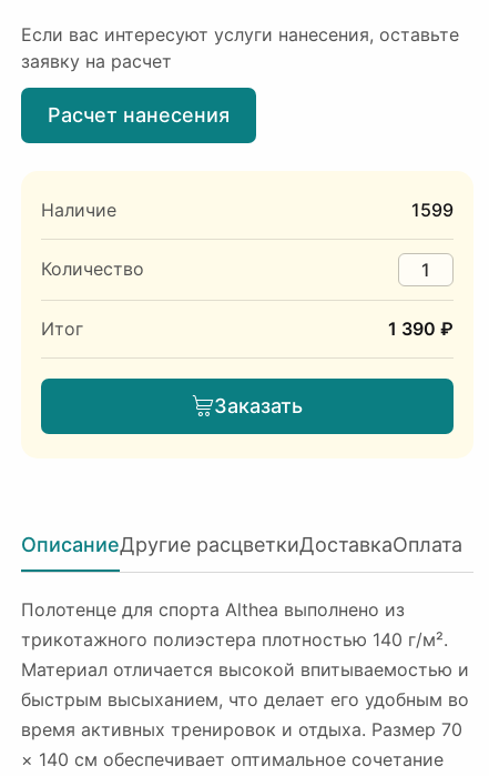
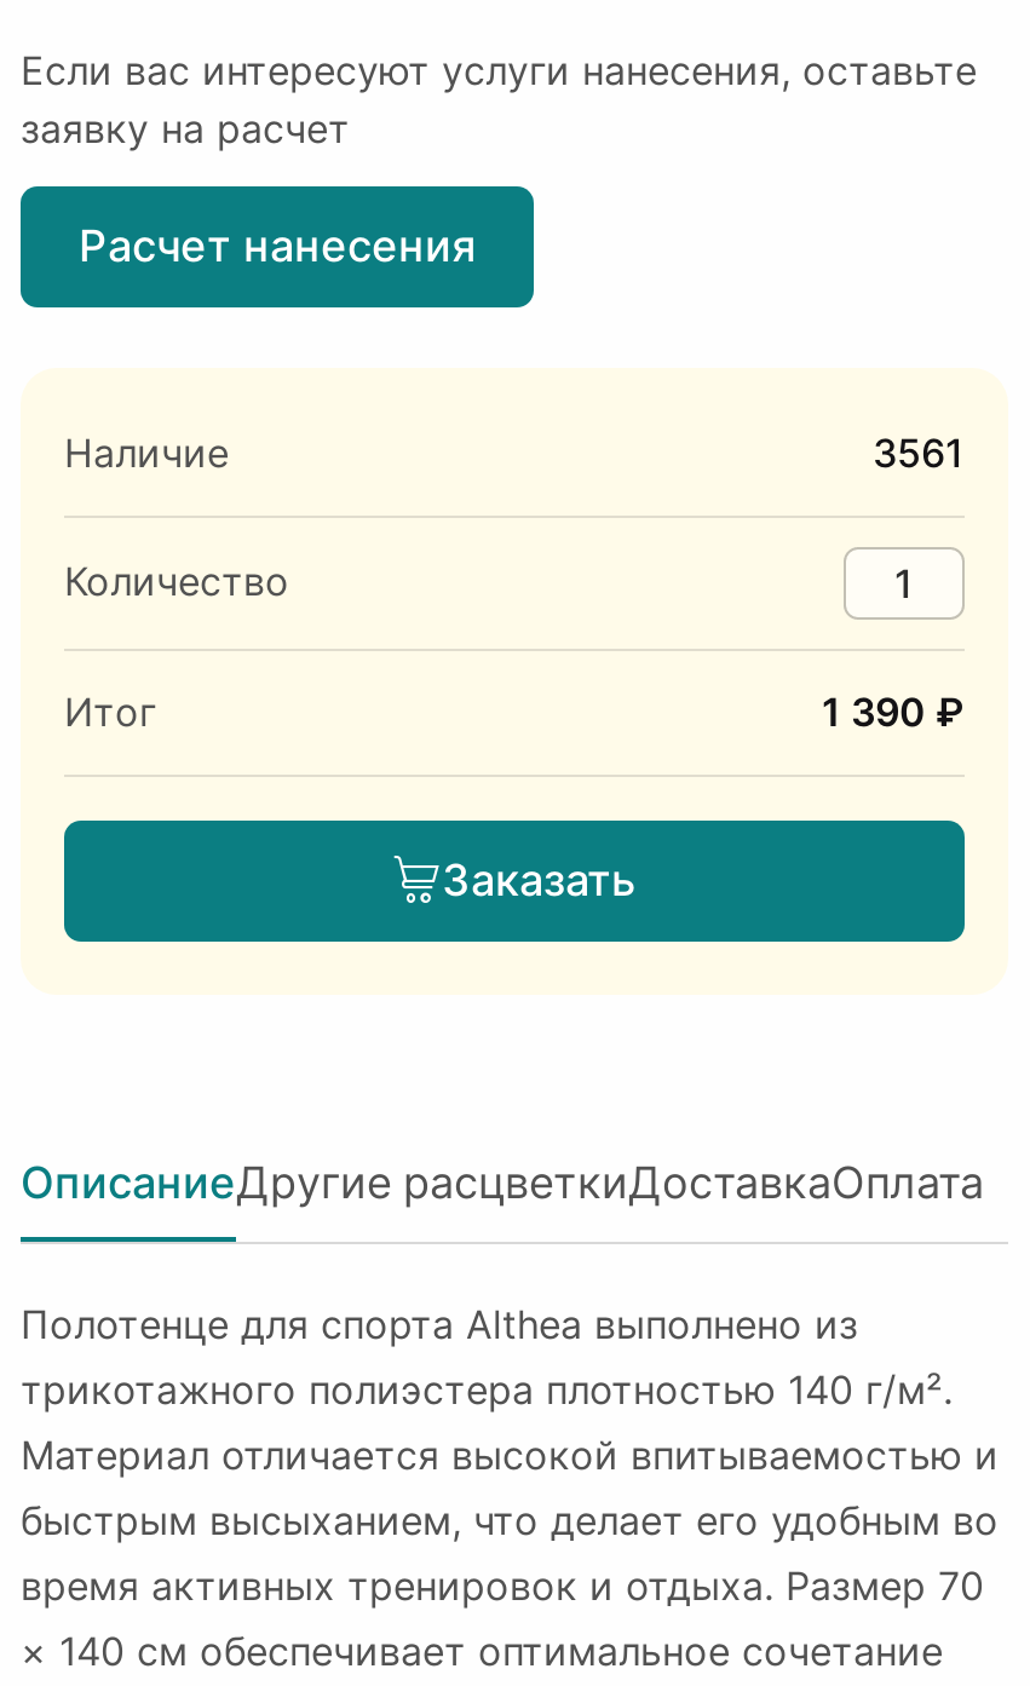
- 1599
+ 3561
